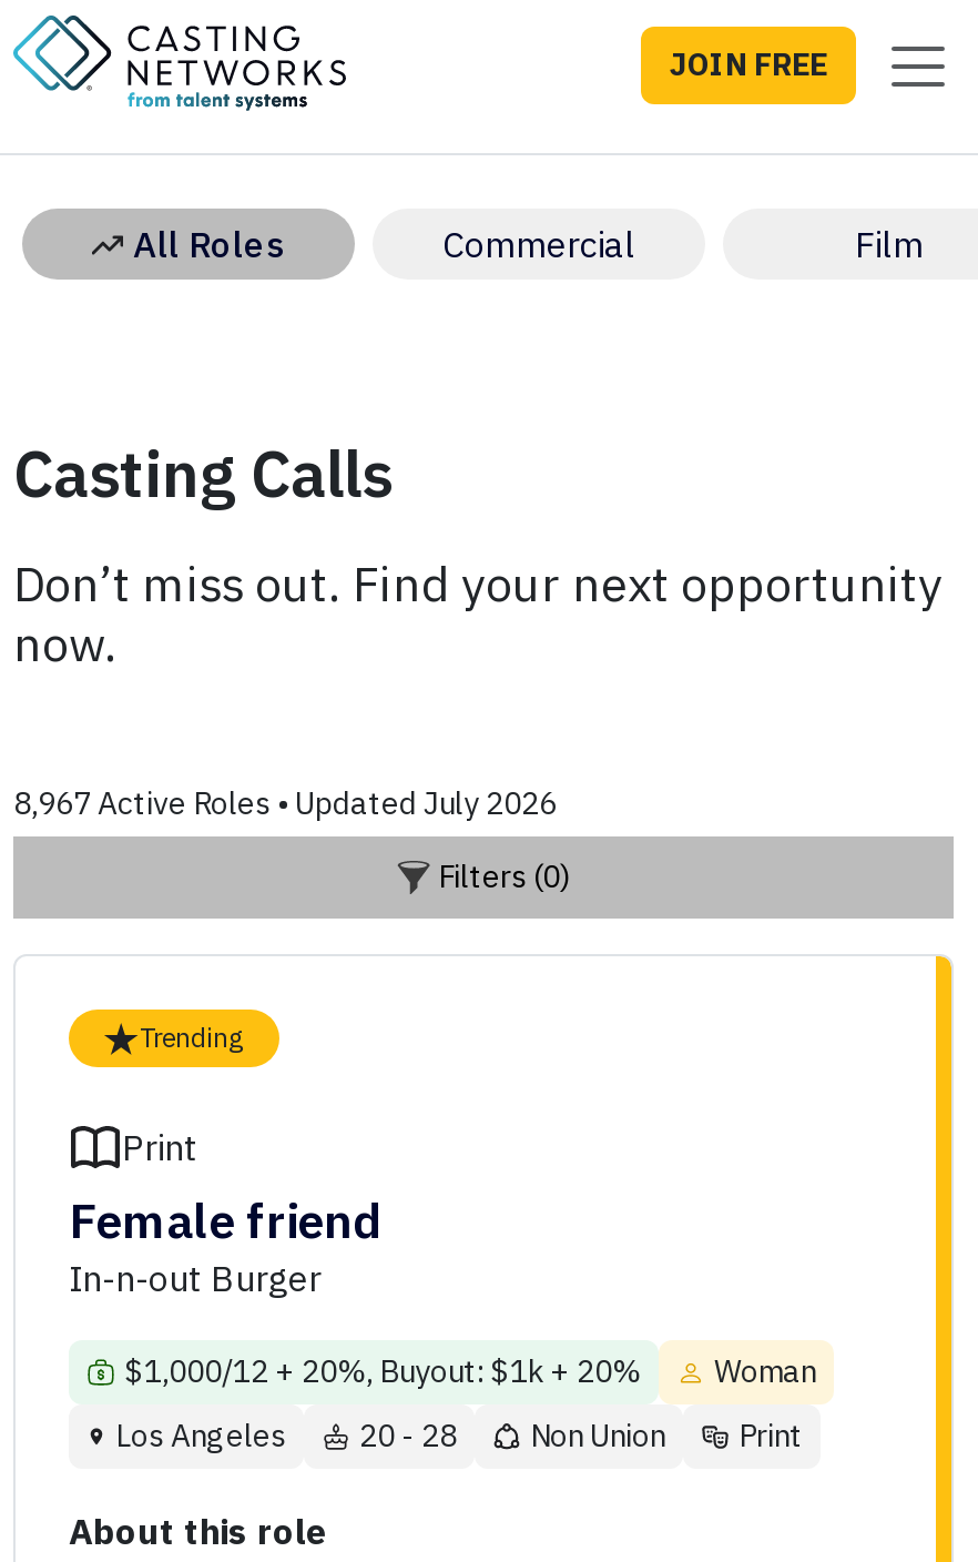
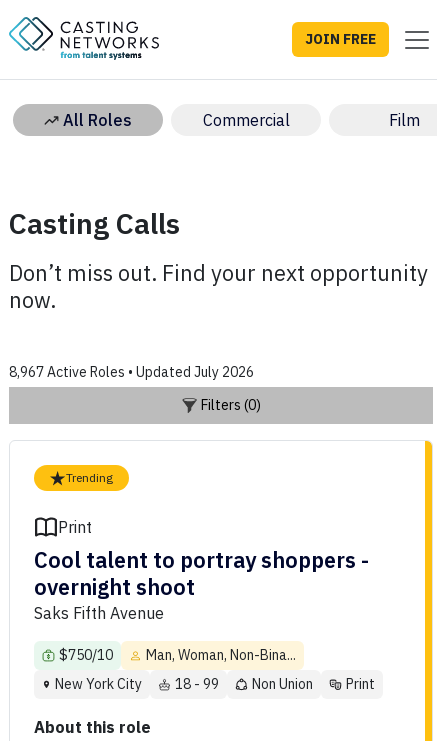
- Female friend
- In-n-out Burger
+ Cool talent to portray shoppers -
+ overnight shoot
+ Saks Fifth Avenue

- $1,000/12 + 20%, Buyout: $1k + 20%
- Woman
+ $750/10
+ Man, Woman, Non-Bina...

- Los Angeles
- 20 - 28
+ New York City
+ 18 - 99
